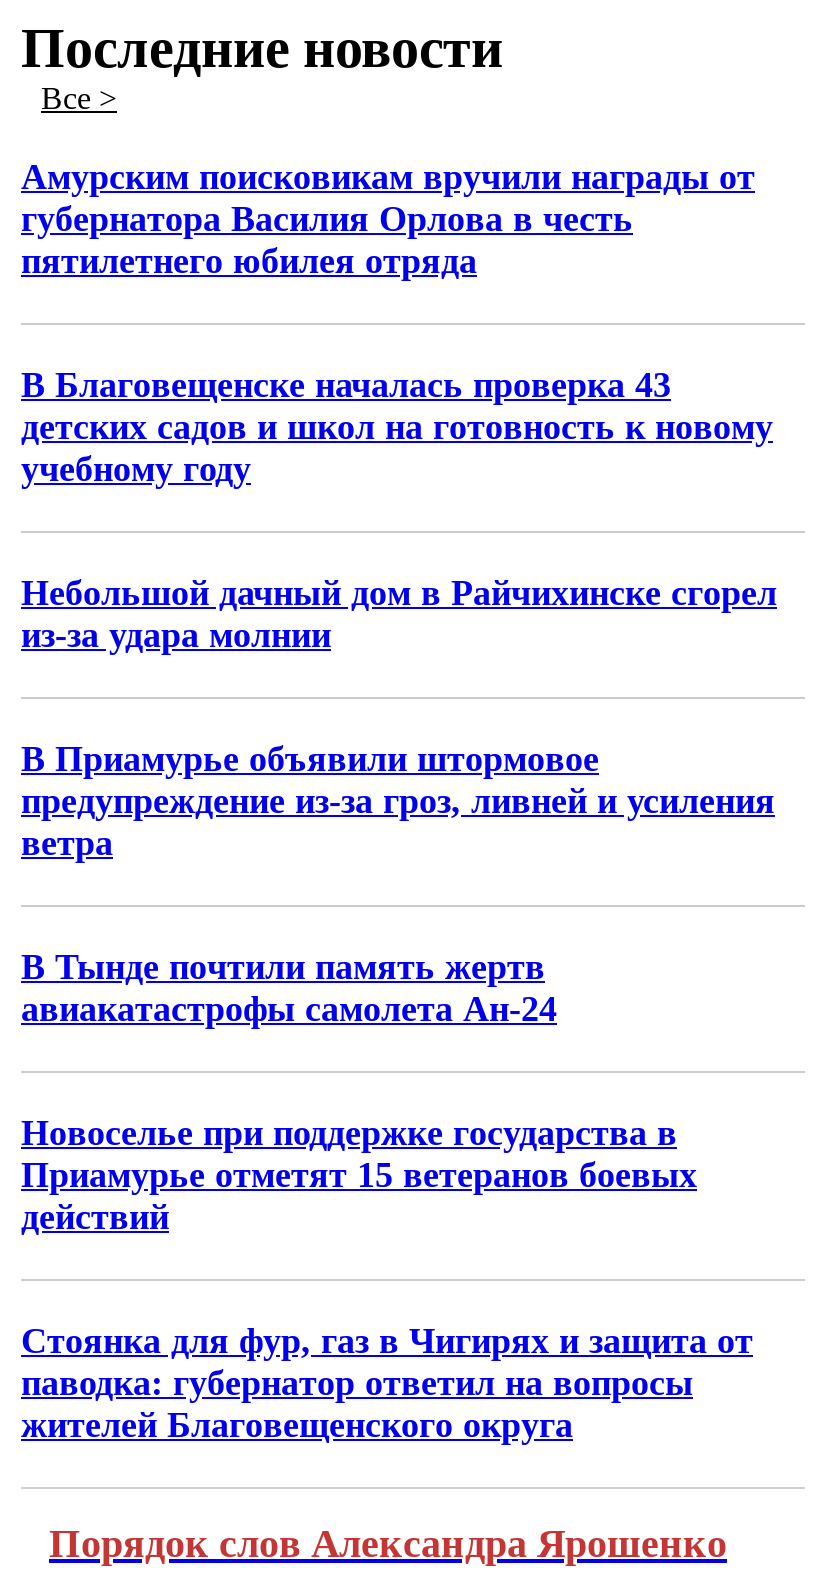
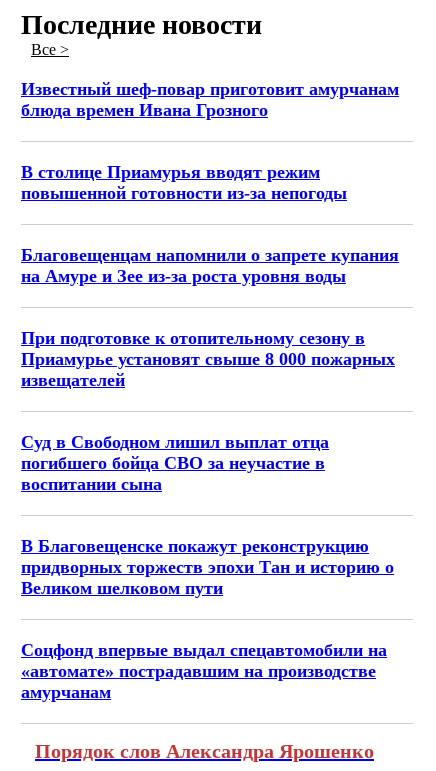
- Амурским поисковикам вручили награды от
- губернатора Василия Орлова в честь
- пятилетнего юбилея отряда
+ Известный шеф-повар приготовит амурчанам
+ блюда времен Ивана Грозного

- В Благовещенске началась проверка 43
- детских садов и школ на готовность к новому
- учебному году
+ В столице Приамурья вводят режим
+ повышенной готовности из-за непогоды

- Небольшой дачный дом в Райчихинске сгорел
- из-за удара молнии
+ Благовещенцам напомнили о запрете купания
+ на Амуре и Зее из-за роста уровня воды

- В Приамурье объявили штормовое
- предупреждение из-за гроз, ливней и усиления
- ветра
+ При подготовке к отопительному сезону в
+ Приамурье установят свыше 8 000 пожарных
+ извещателей

- В Тынде почтили память жертв
- авиакатастрофы самолета Ан-24
+ Суд в Свободном лишил выплат отца
+ погибшего бойца СВО за неучастие в
+ воспитании сына

- Новоселье при поддержке государства в
- Приамурье отметят 15 ветеранов боевых
- действий
+ В Благовещенске покажут реконструкцию
+ придворных торжеств эпохи Тан и историю о
+ Великом шелковом пути

- Стоянка для фур, газ в Чигирях и защита от
- паводка: губернатор ответил на вопросы
- жителей Благовещенского округа
+ Соцфонд впервые выдал спецавтомобили на
+ «автомате» пострадавшим на производстве
+ амурчанам
